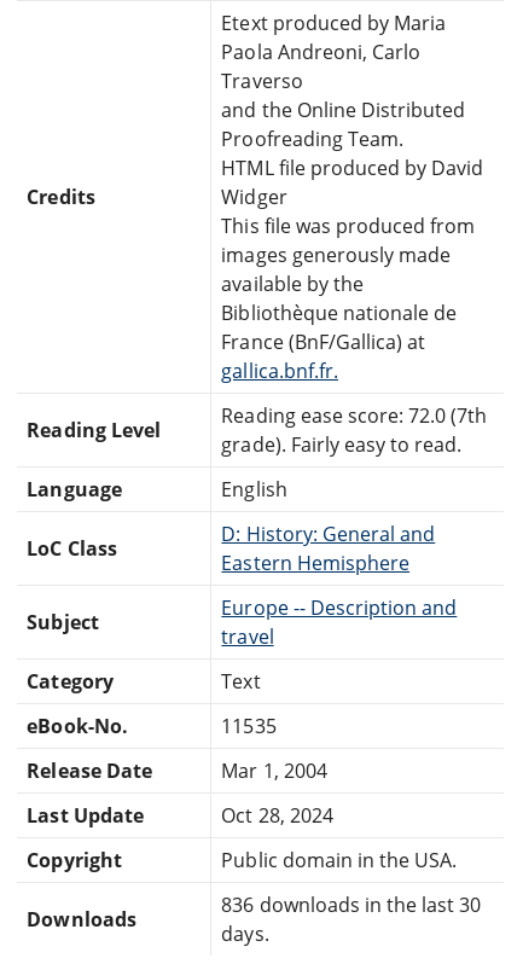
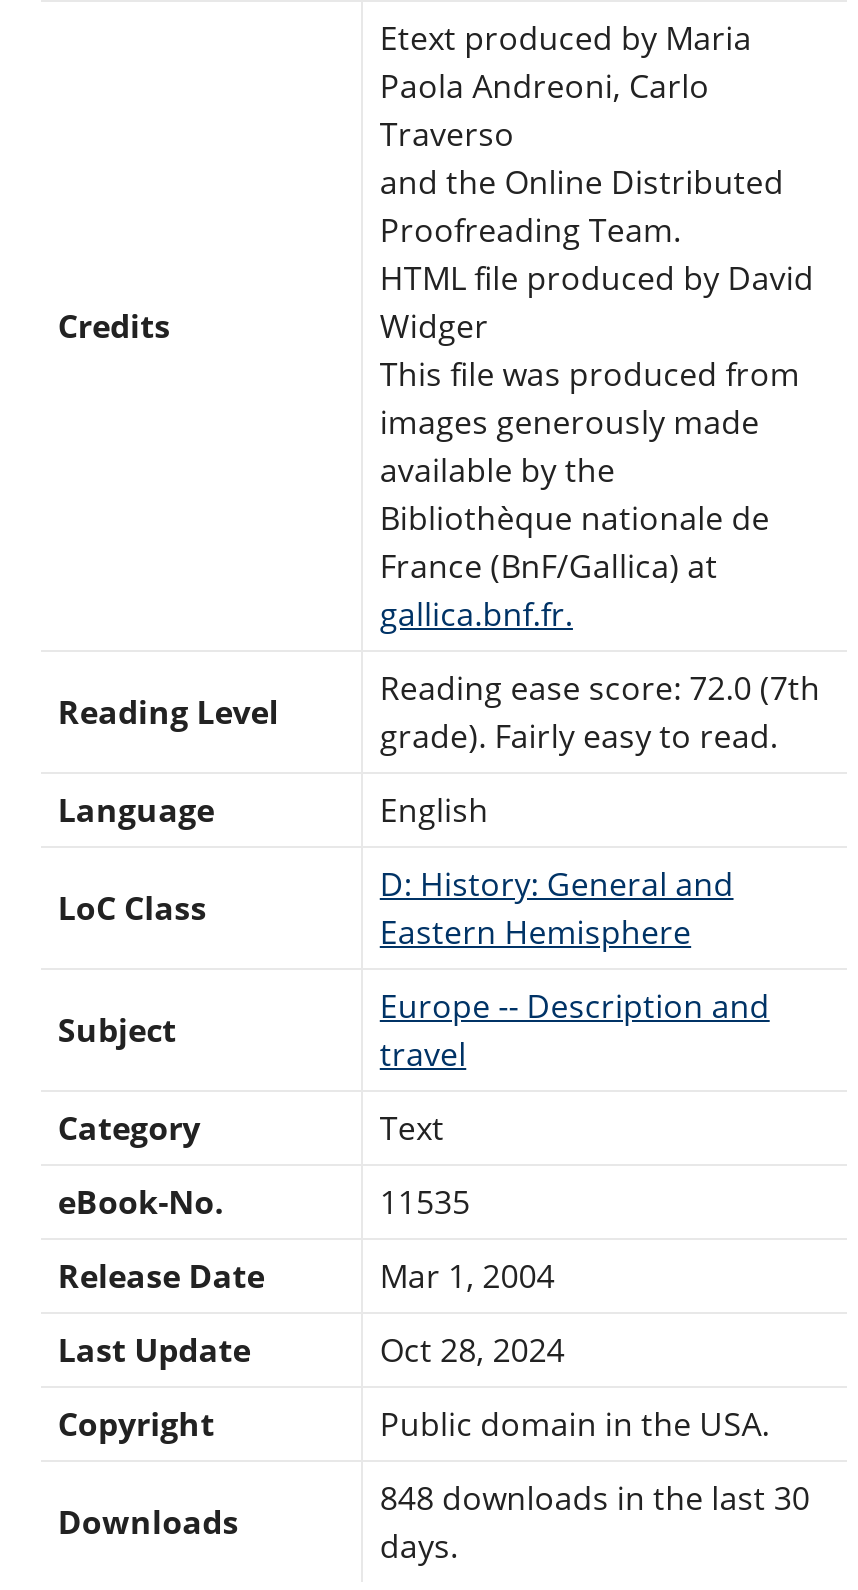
- 836 downloads in the last 30
+ 848 downloads in the last 30
